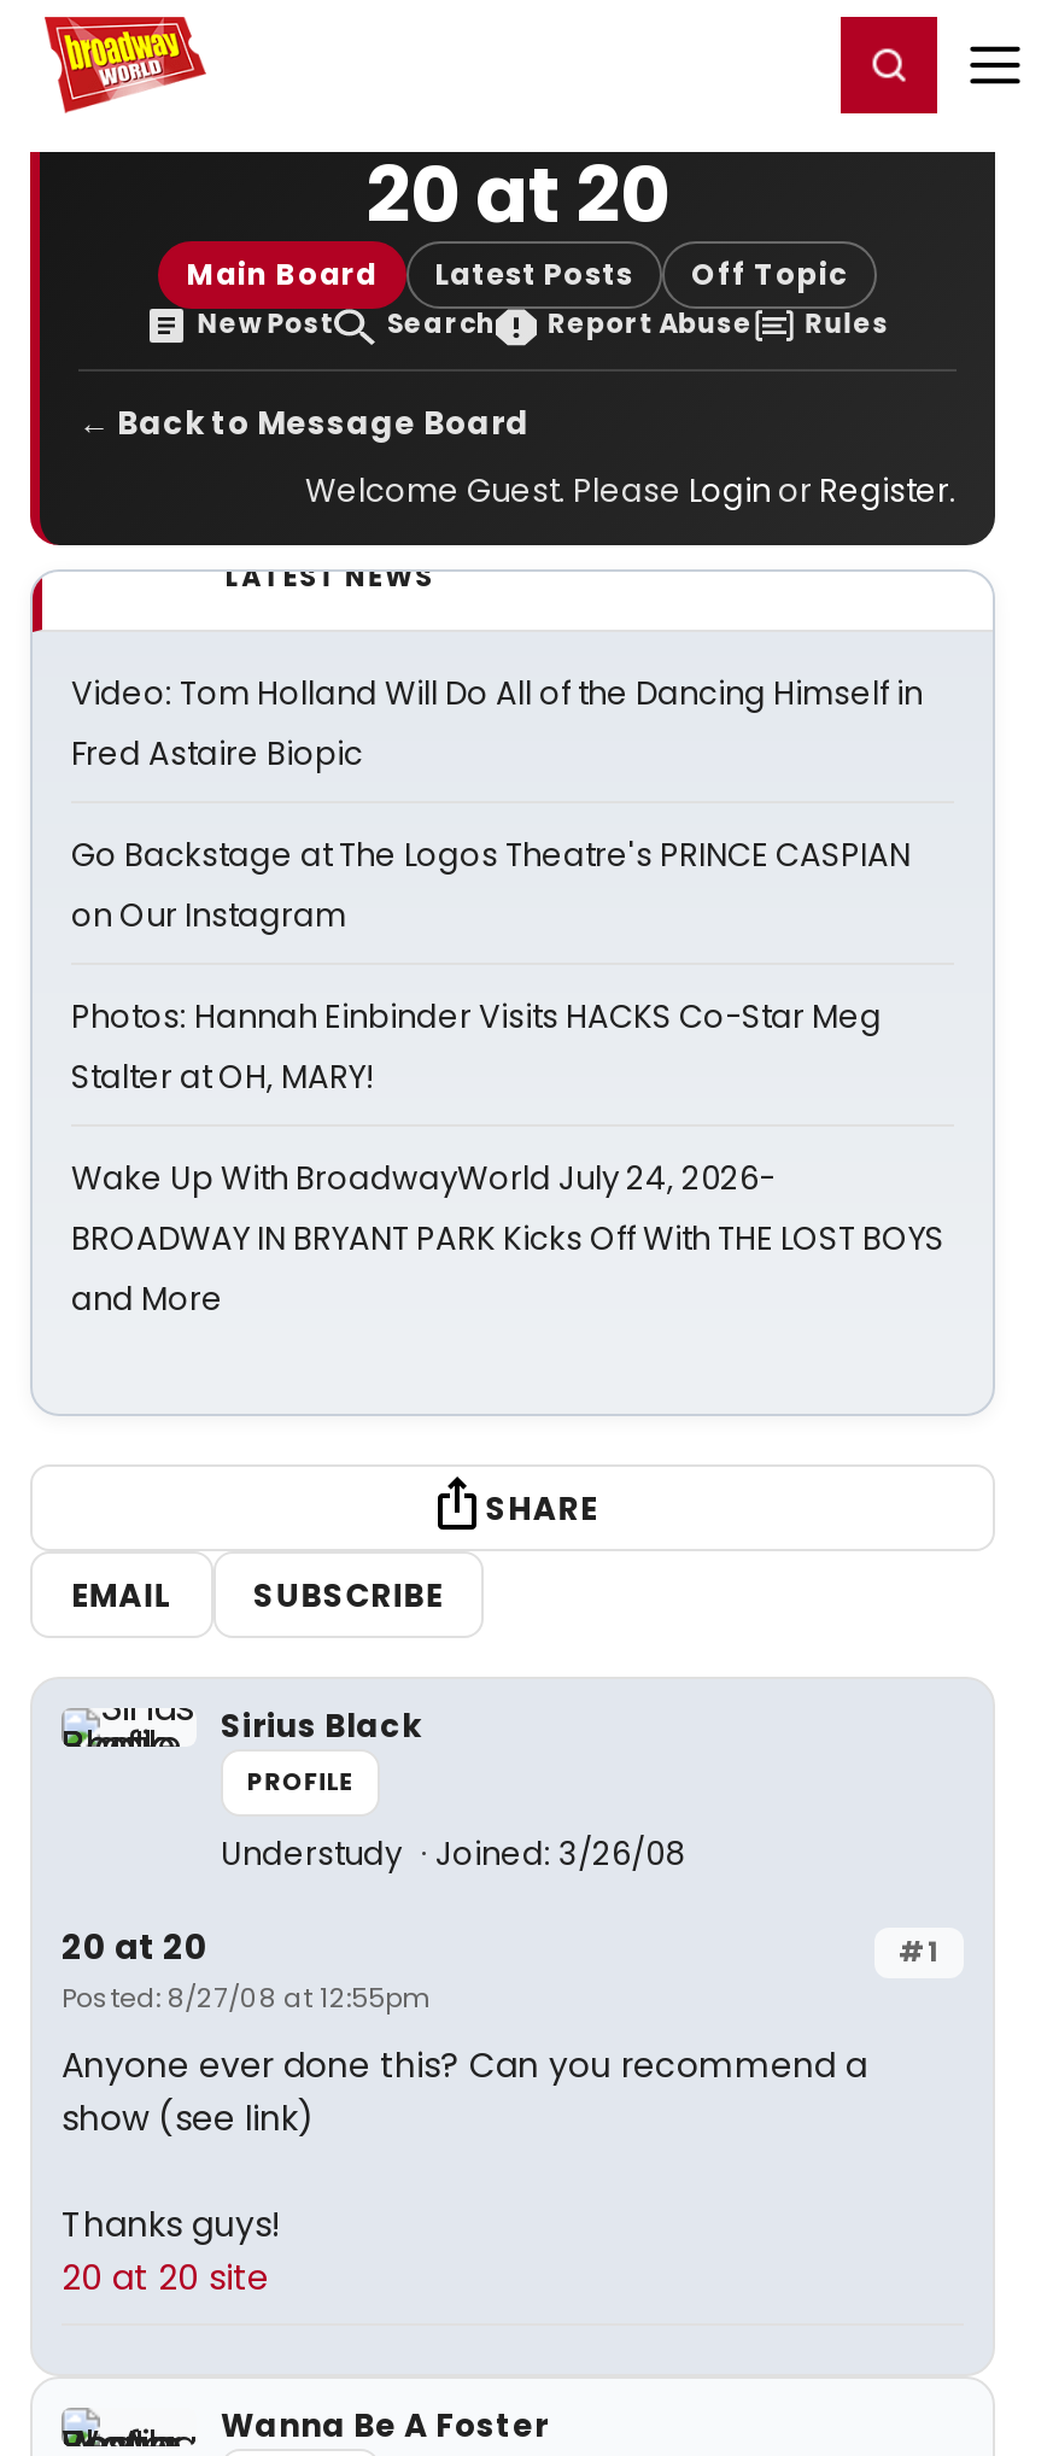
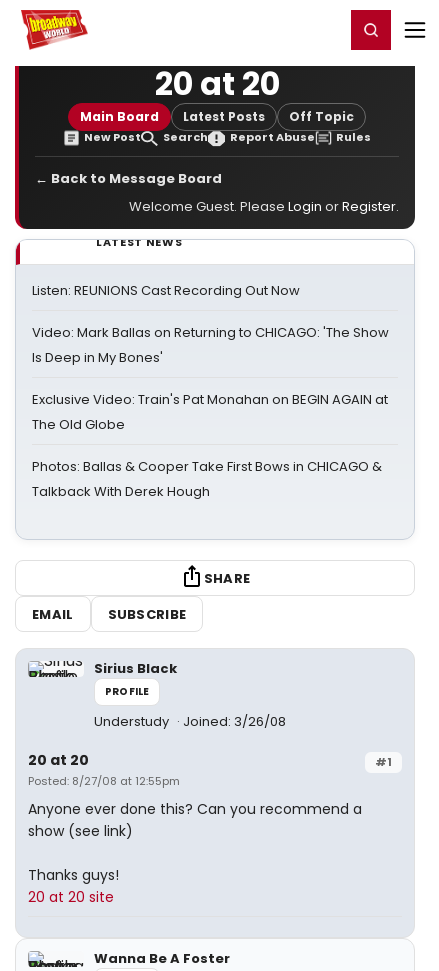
- Video: Tom Holland Will Do All of the Dancing Himself in
- Fred Astaire Biopic
+ Listen: REUNIONS Cast Recording Out Now

- Go Backstage at The Logos Theatre's PRINCE CASPIAN
- on Our Instagram
+ Video: Mark Ballas on Returning to CHICAGO: 'The Show
+ Is Deep in My Bones'

- Photos: Hannah Einbinder Visits HACKS Co-Star Meg
- Stalter at OH, MARY!
+ Exclusive Video: Train's Pat Monahan on BEGIN AGAIN at
+ The Old Globe

- Wake Up With BroadwayWorld July 24, 2026-
- BROADWAY IN BRYANT PARK Kicks Off With THE LOST BOYS
- and More
+ Photos: Ballas & Cooper Take First Bows in CHICAGO &
+ Talkback With Derek Hough
